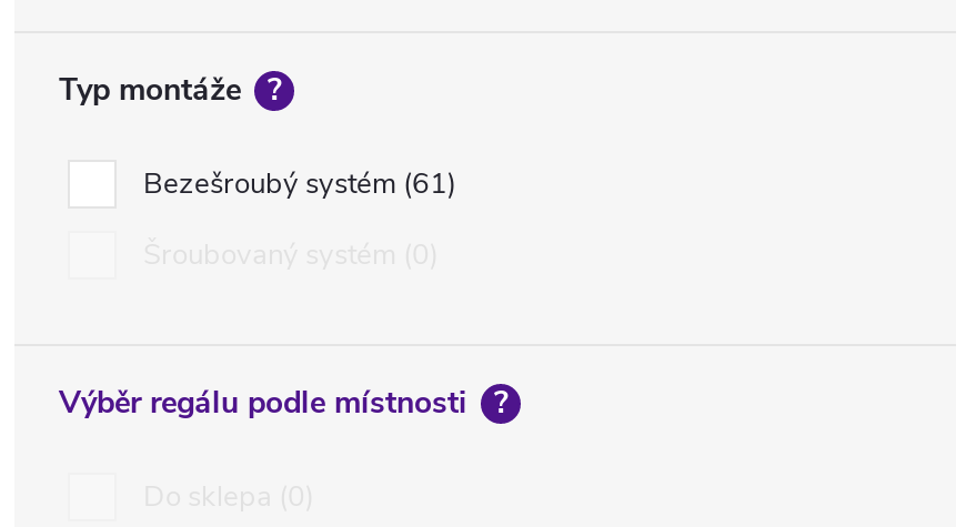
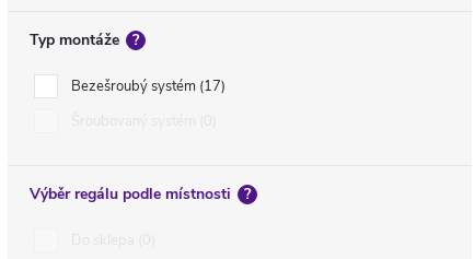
- Bezešroubý systém 61
+ Bezešroubý systém 17
